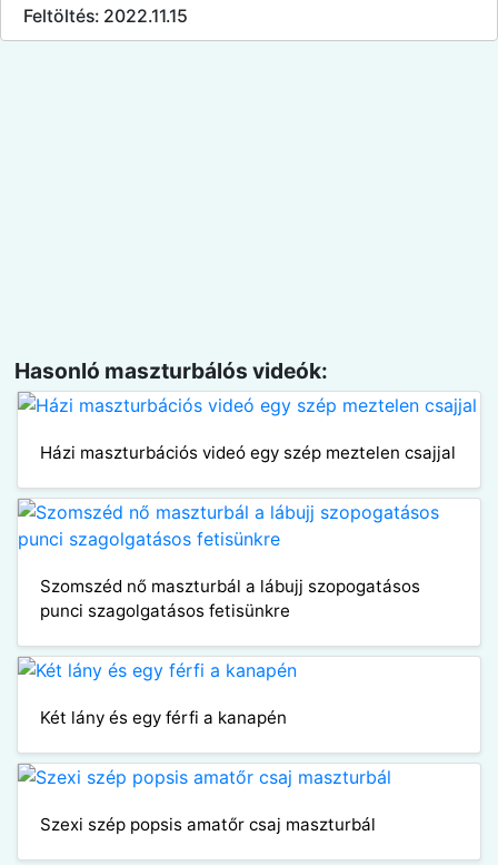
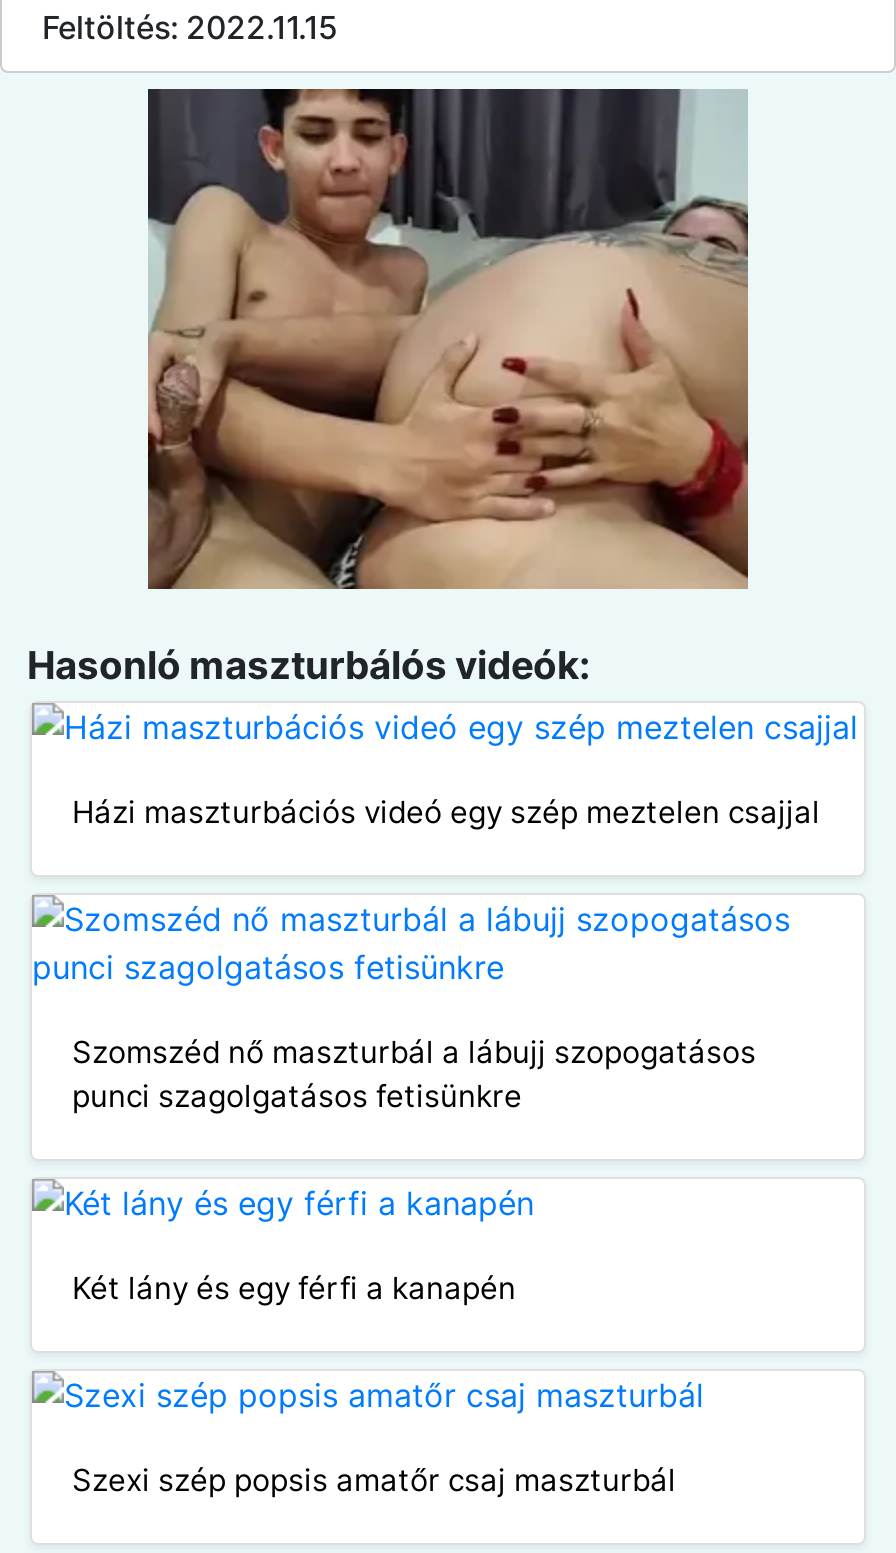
+ [image]
